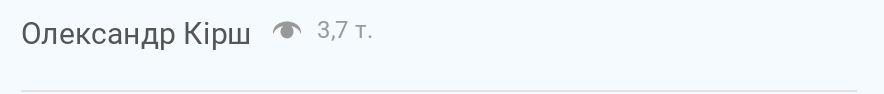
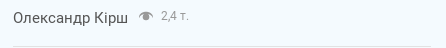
- 3,7 т.
+ 2,4 т.
